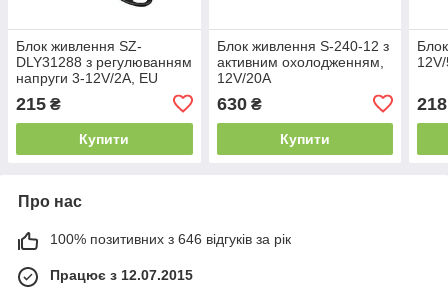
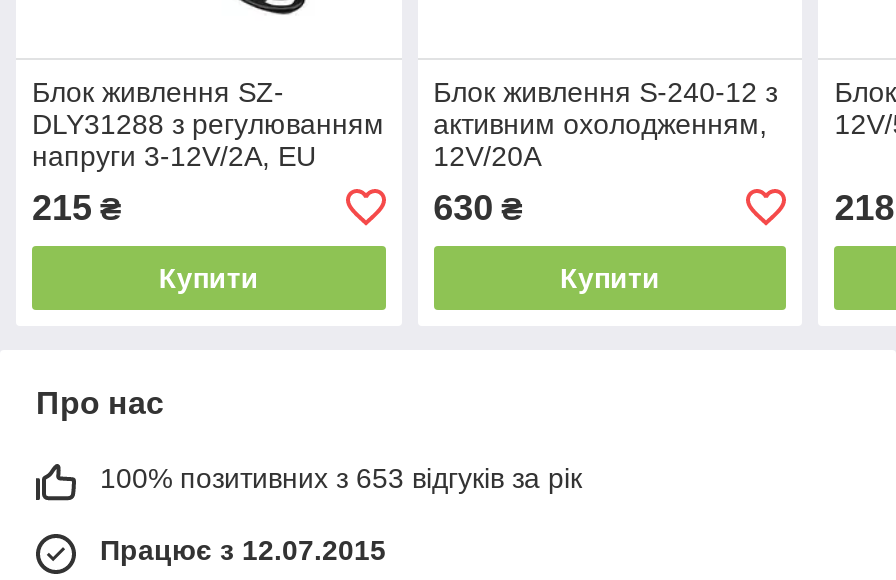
- 100% позитивних з 646 відгуків за рік
+ 100% позитивних з 653 відгуків за рік
